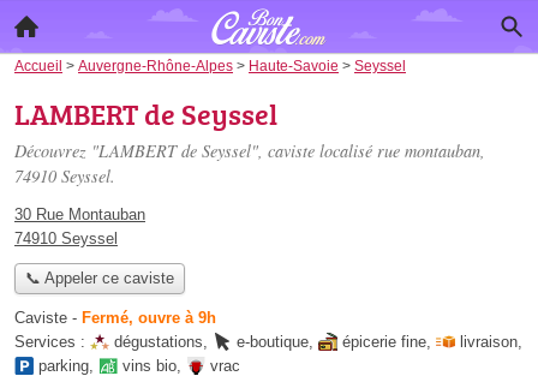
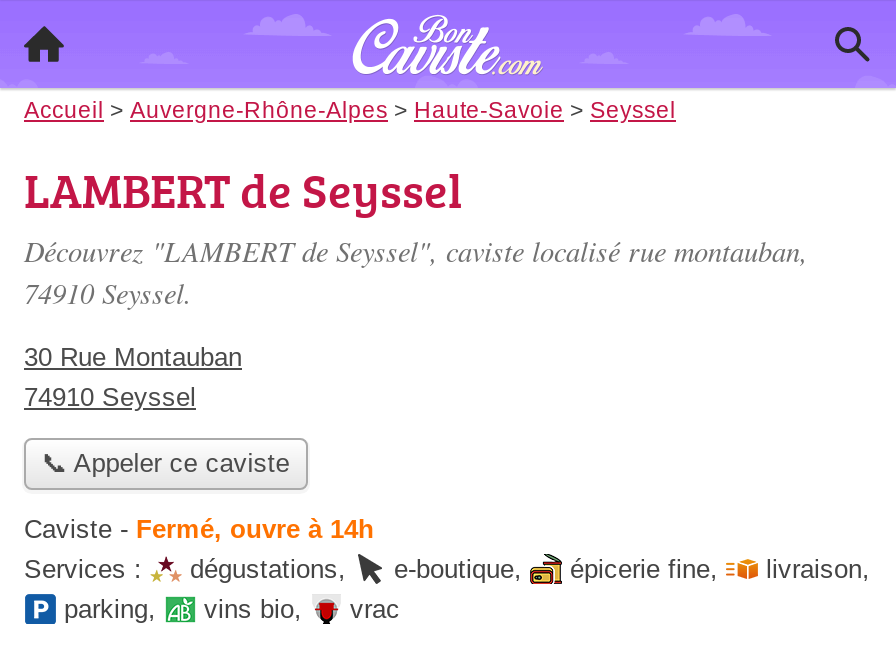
- Caviste - Fermé, ouvre à 9h
+ Caviste - Fermé, ouvre à 14h
